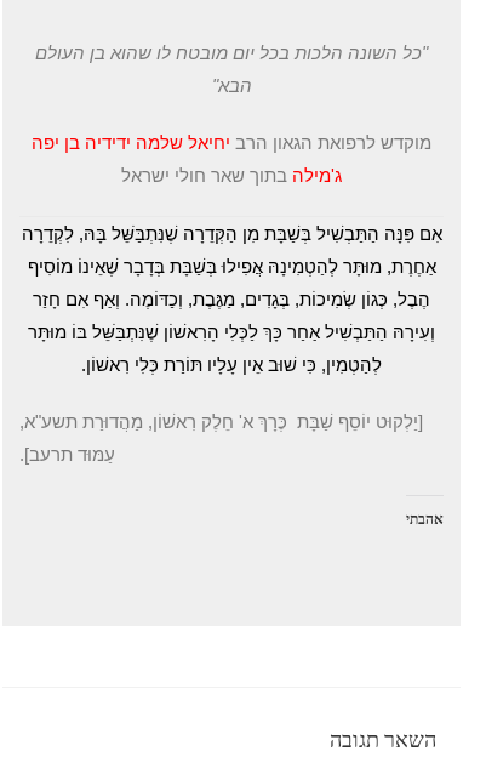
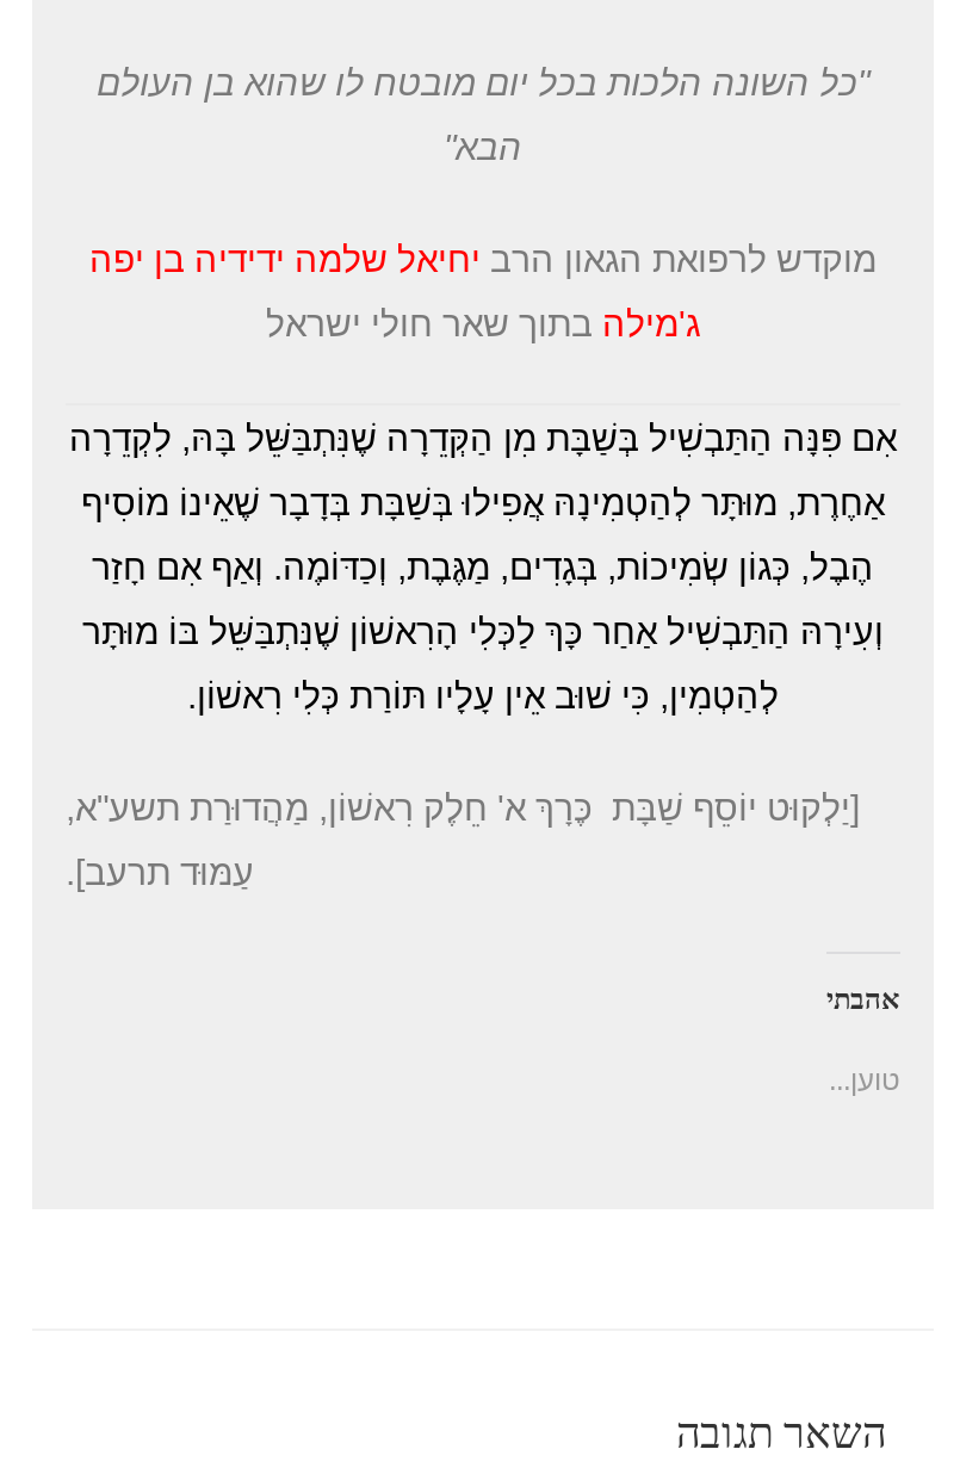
+ טוען...
